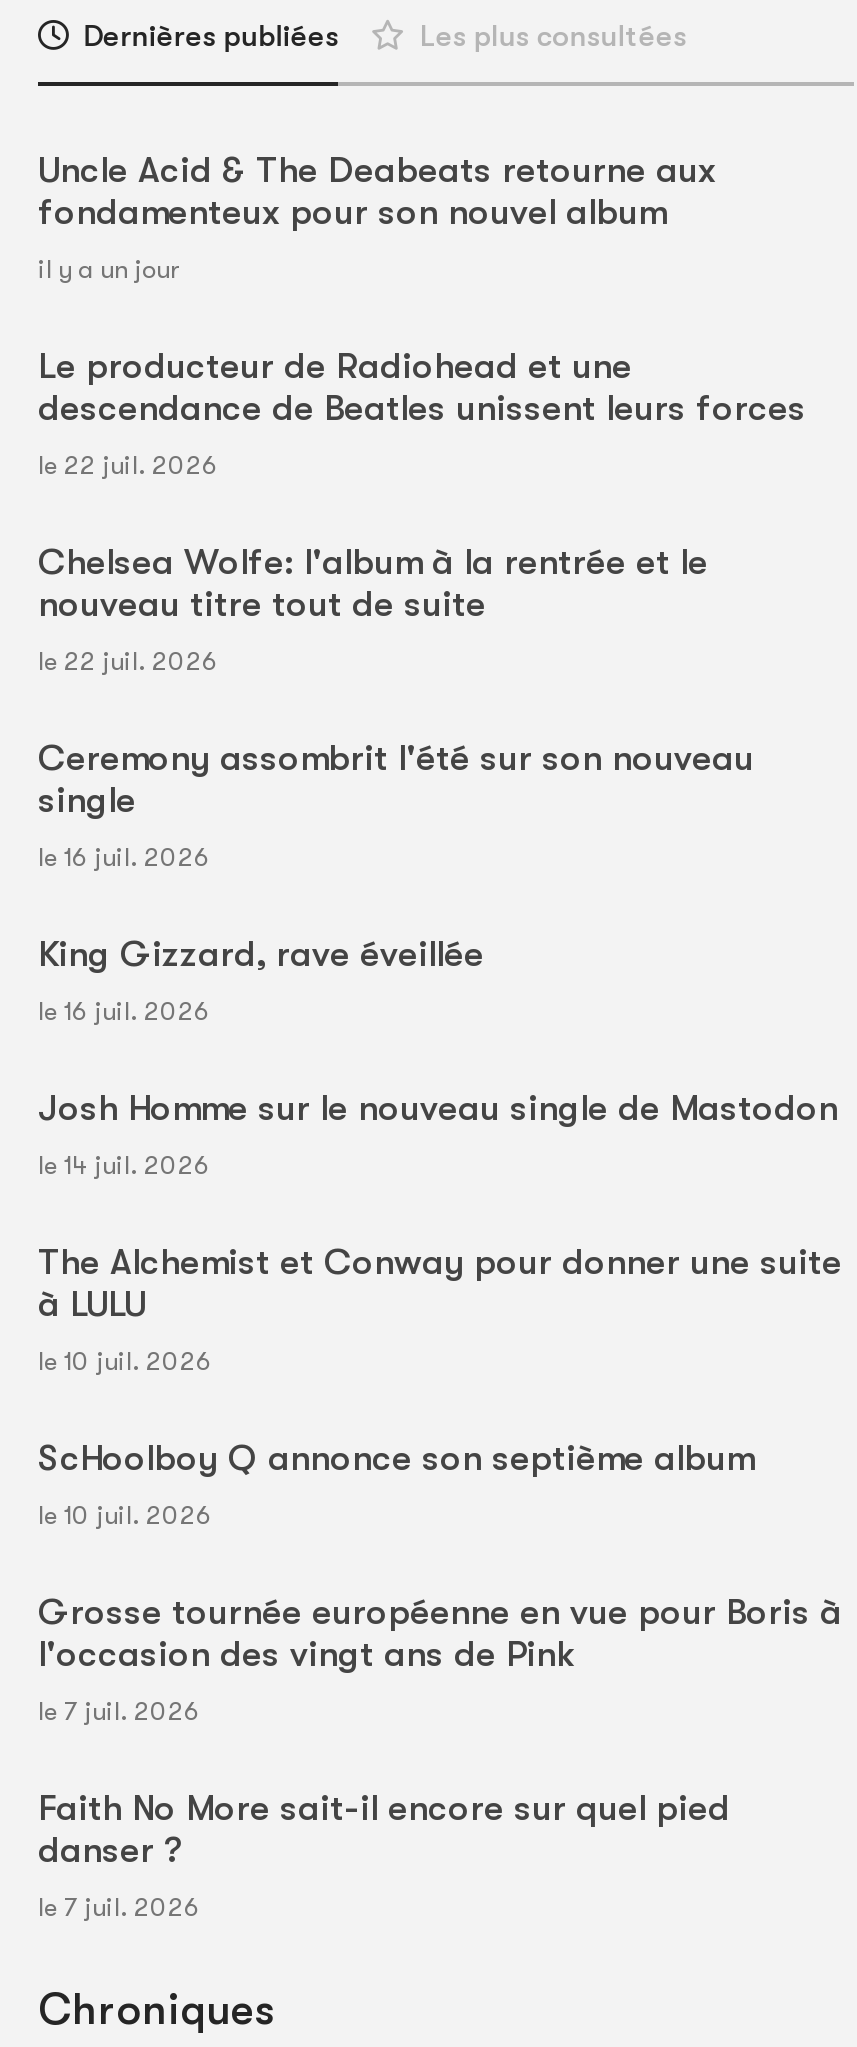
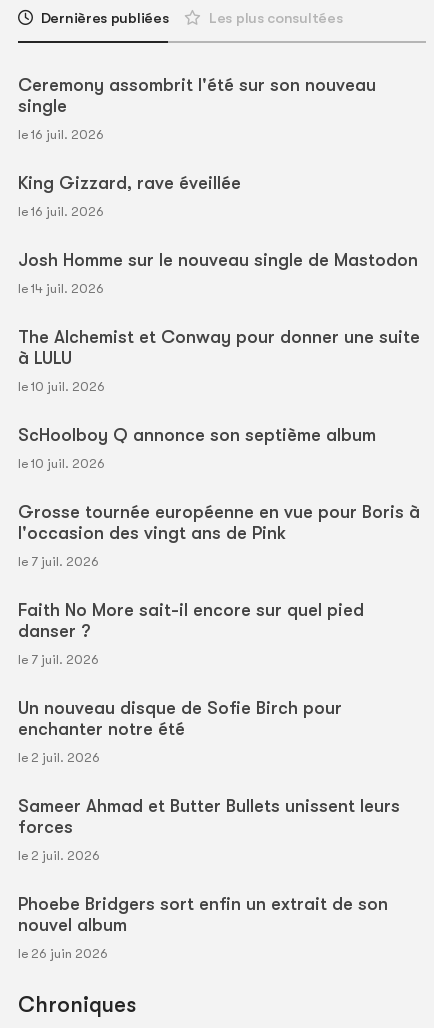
- Uncle Acid & The Deabeats retourne aux
- fondamenteux pour son nouvel album
- il y a un jour
- Le producteur de Radiohead et une
- descendance de Beatles unissent leurs forces
- le 22 juil. 2026
- Chelsea Wolfe: l'album à la rentrée et le
- nouveau titre tout de suite
- le 22 juil. 2026

moved up: Ceremony assombrit l'été sur son nouveau | single | le 16 juil. 2026 | ... | danser ? | le 7 juil. 2026

+ Un nouveau disque de Sofie Birch pour
+ enchanter notre été
+ le 2 juil. 2026
+ Sameer Ahmad et Butter Bullets unissent leurs
+ forces
+ le 2 juil. 2026
+ Phoebe Bridgers sort enfin un extrait de son
+ nouvel album
+ le 26 juin 2026
